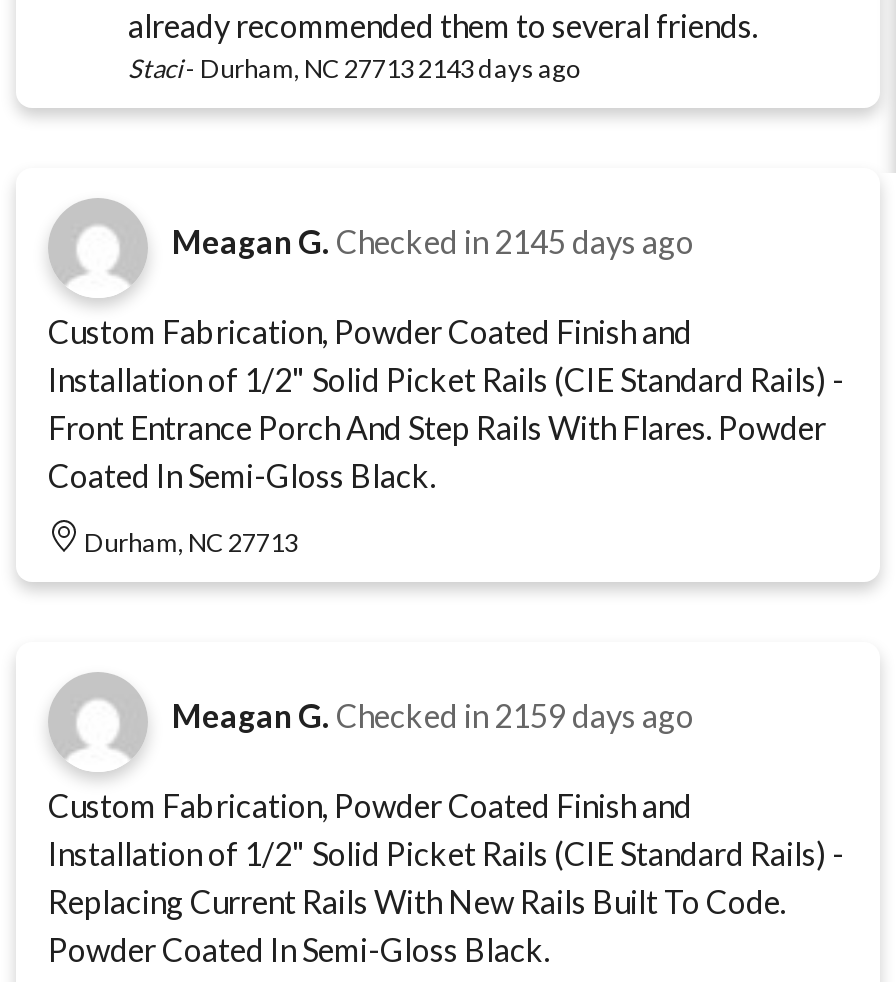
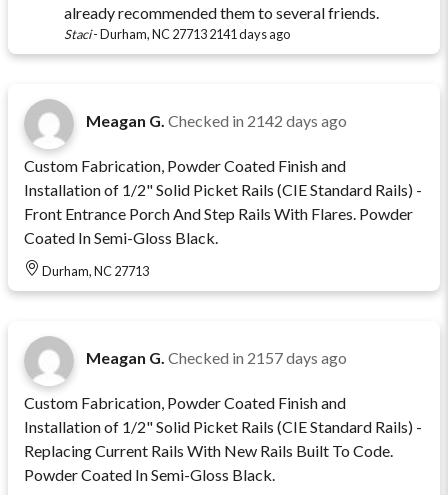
- Staci - Durham, NC 27713 2143 days ago
+ Staci - Durham, NC 27713 2141 days ago

- Meagan G. Checked in 2145 days ago
+ Meagan G. Checked in 2142 days ago

- Meagan G. Checked in 2159 days ago
+ Meagan G. Checked in 2157 days ago
